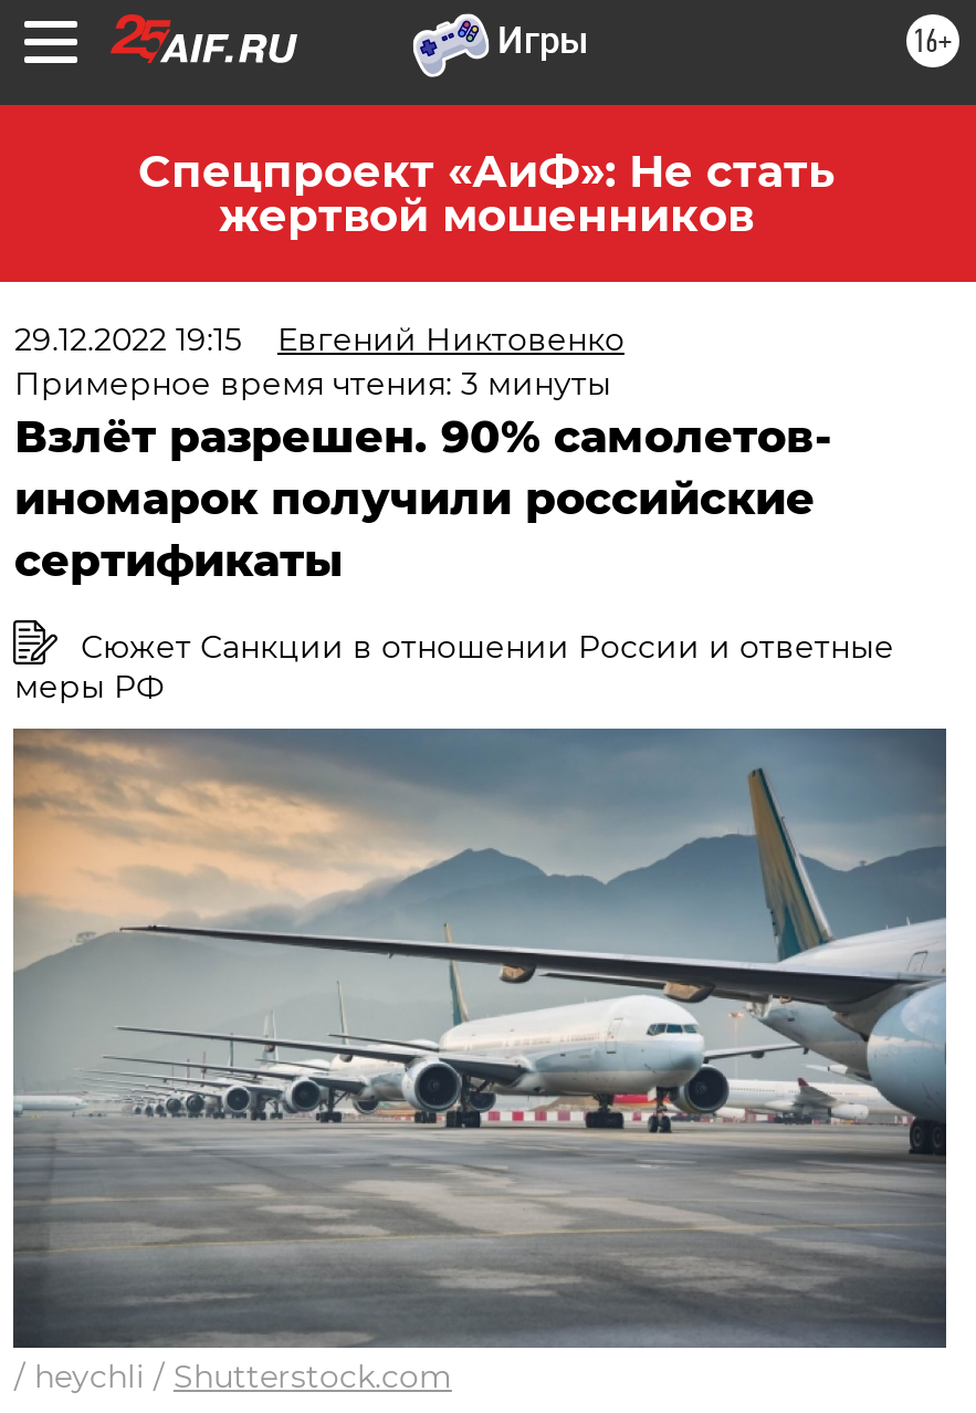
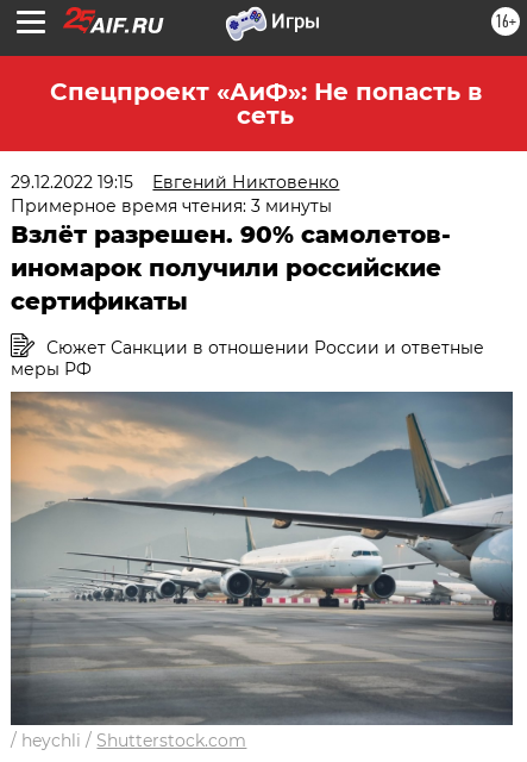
- Спецпроект «АиФ»: Не стать
- жертвой мошенников
+ Спецпроект «АиФ»: Не попасть в
+ сеть
